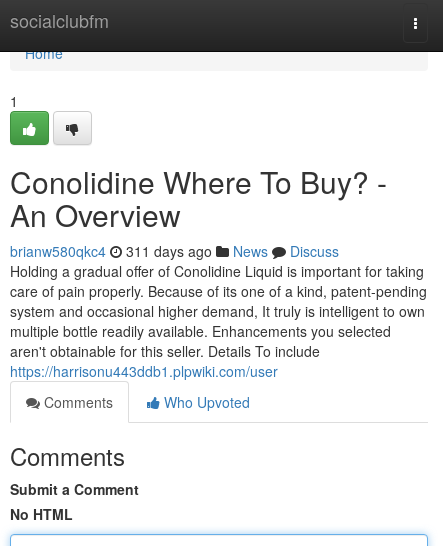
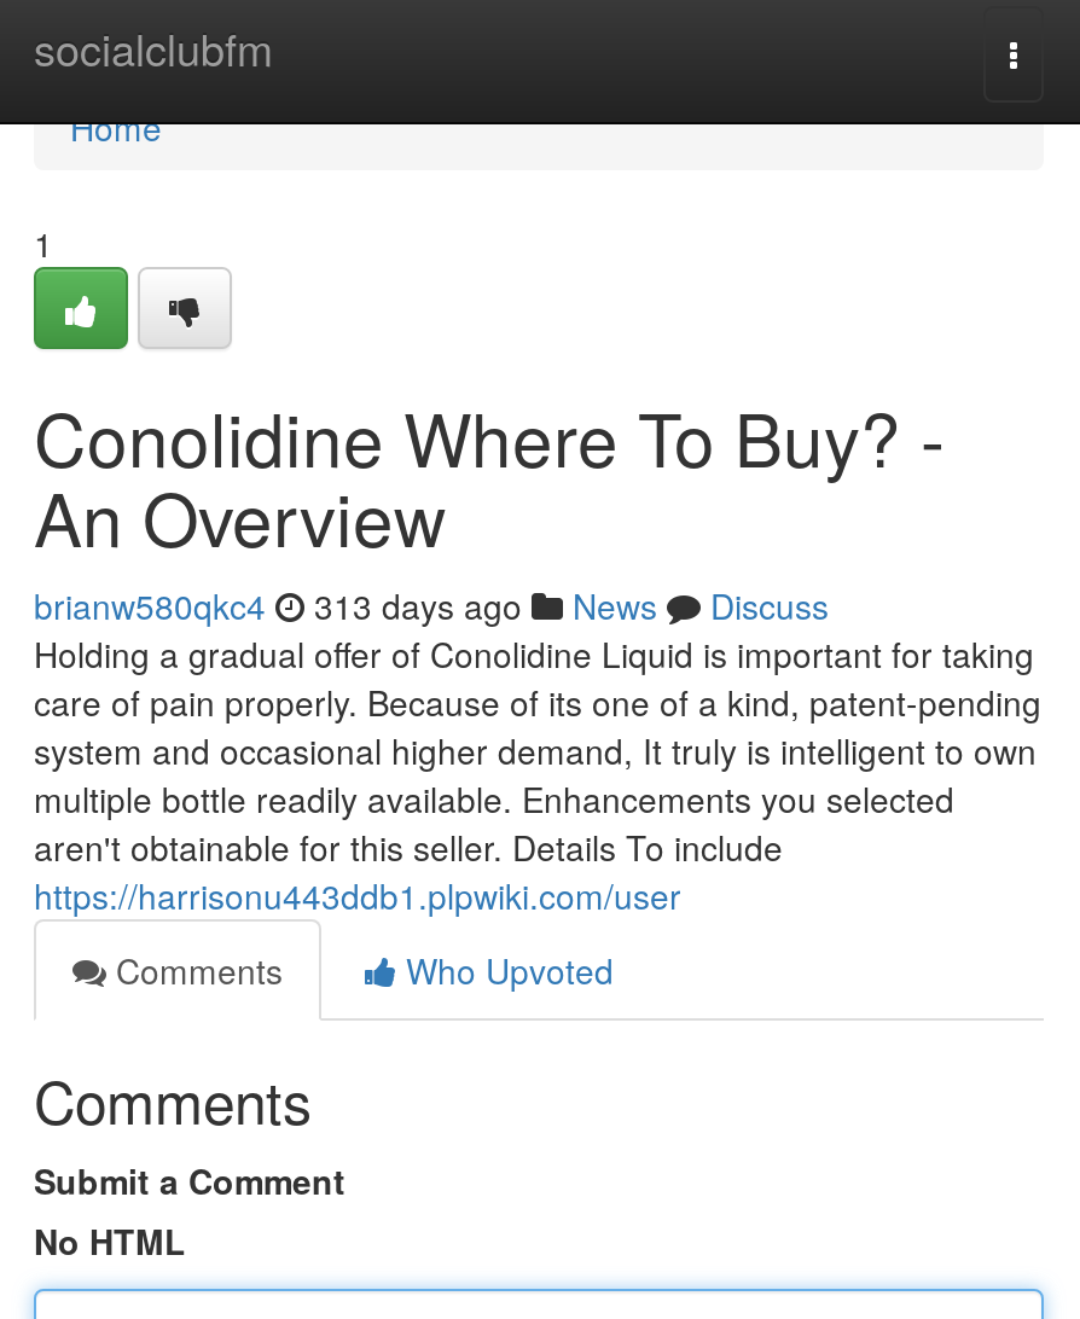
- brianw580qkc4 311 days ago News Discuss
+ brianw580qkc4 313 days ago News Discuss
